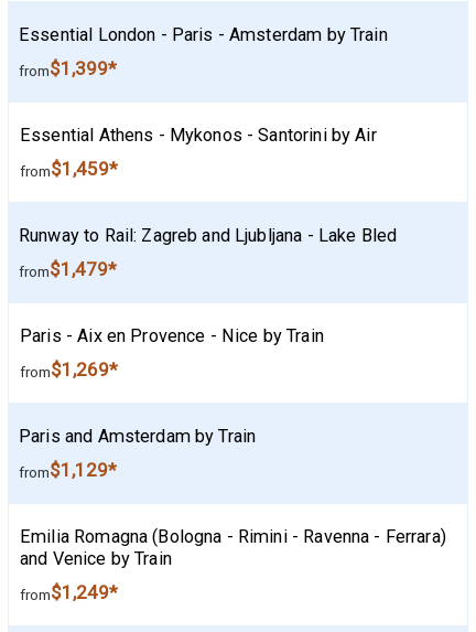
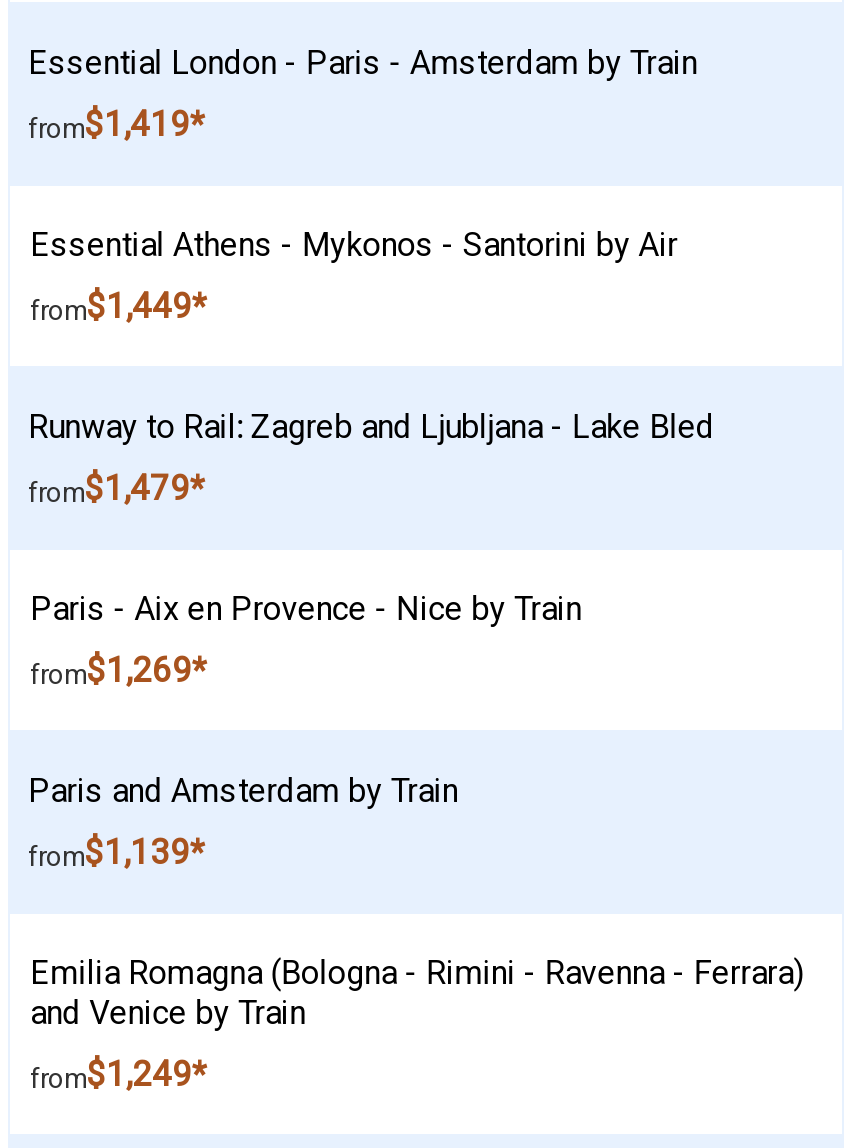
- from$1,399*
+ from$1,419*

- from$1,459*
+ from$1,449*

- from$1,129*
+ from$1,139*
